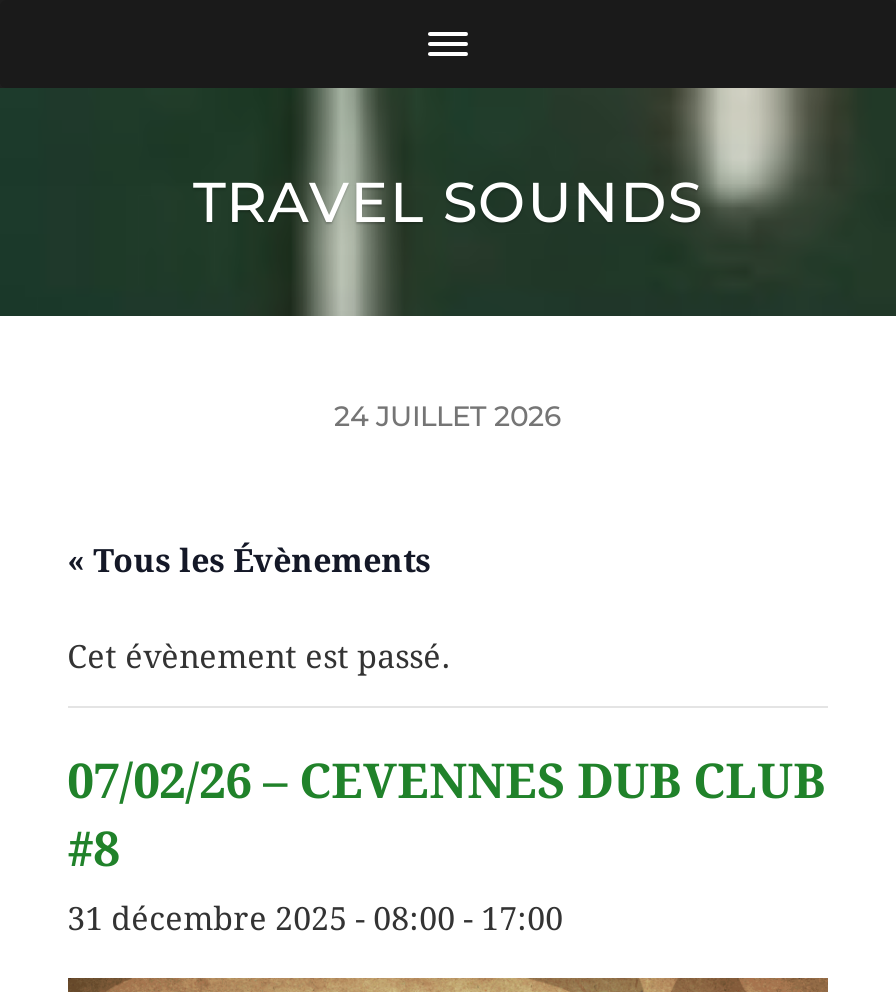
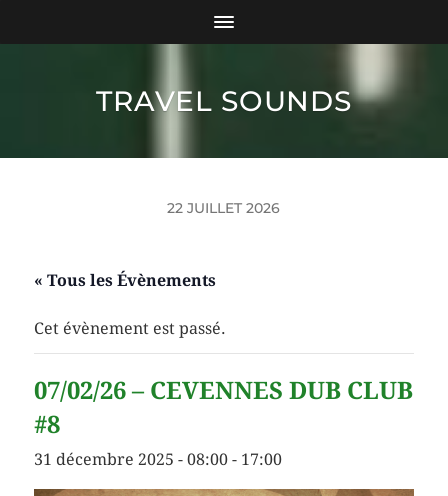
- 24 JUILLET 2026
+ 22 JUILLET 2026
